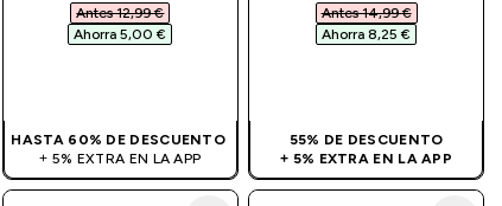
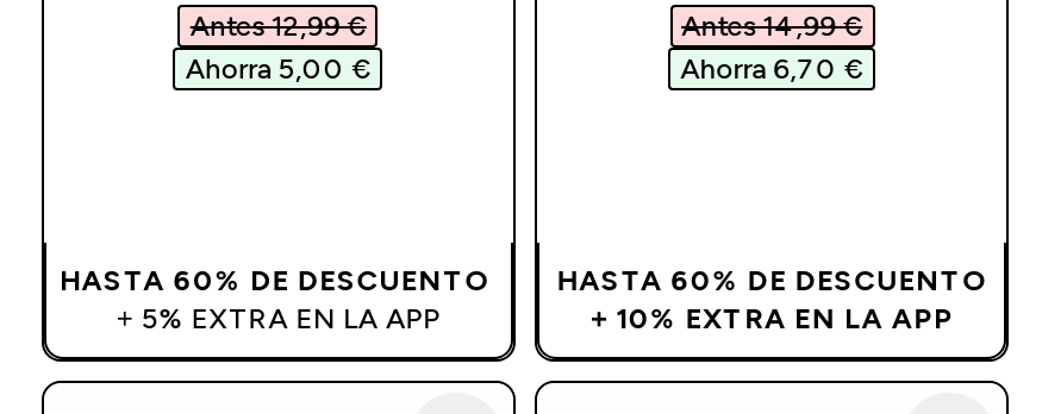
- Ahorra 8,25 €
+ Ahorra 6,70 €

- 55% DE DESCUENTO
- + 5% EXTRA EN LA APP
+ HASTA 60% DE DESCUENTO
+ + 10% EXTRA EN LA APP
